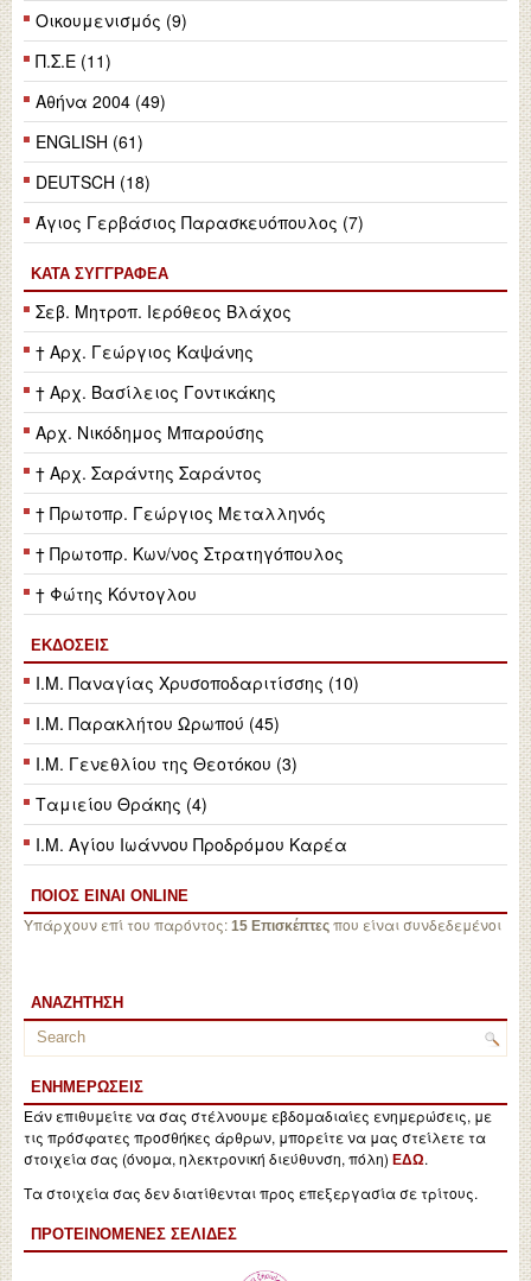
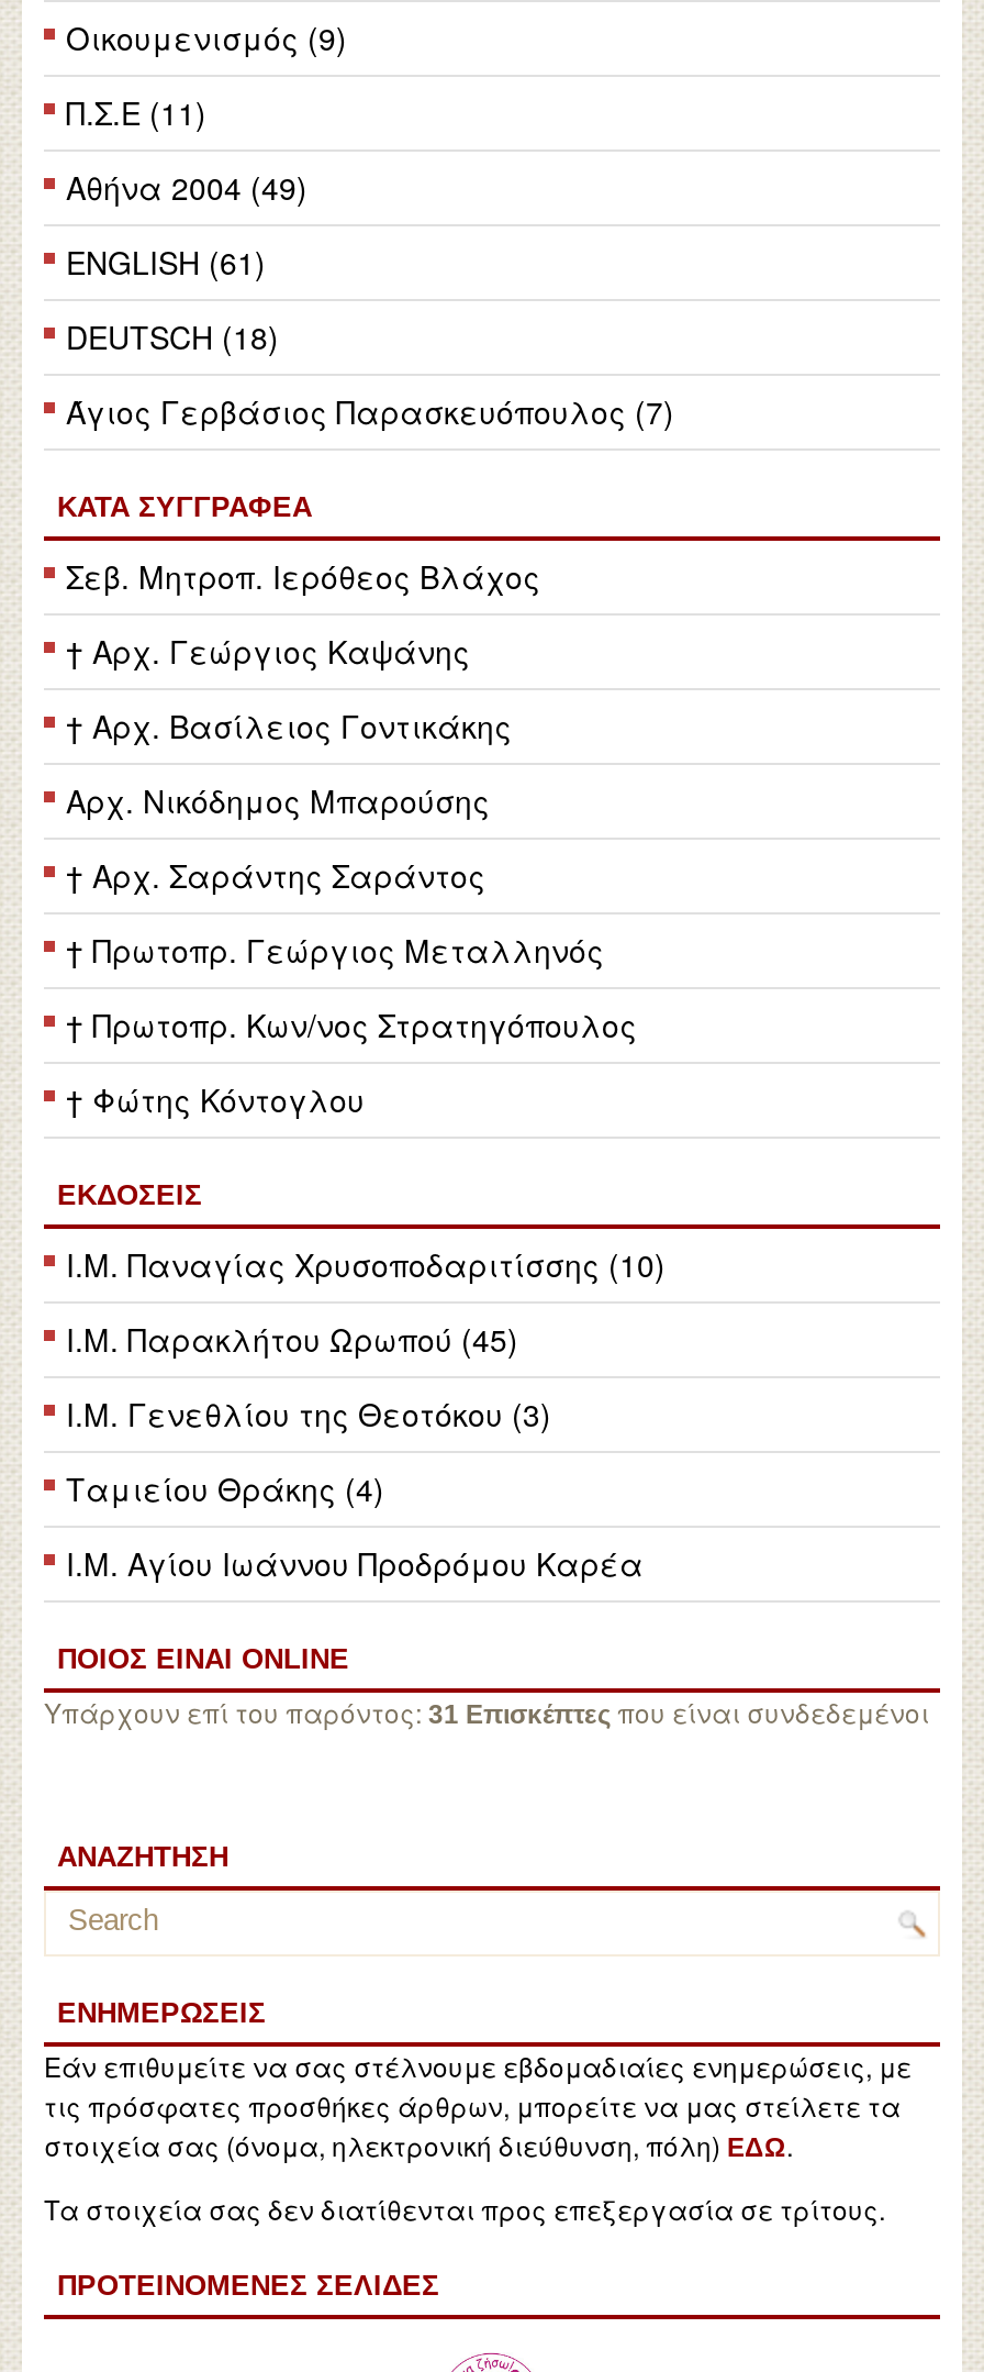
- Υπάρχουν επί του παρόντος:15 Επισκέπτεςπου είναι συνδεδεμένοι
+ Υπάρχουν επί του παρόντος:31 Επισκέπτεςπου είναι συνδεδεμένοι
